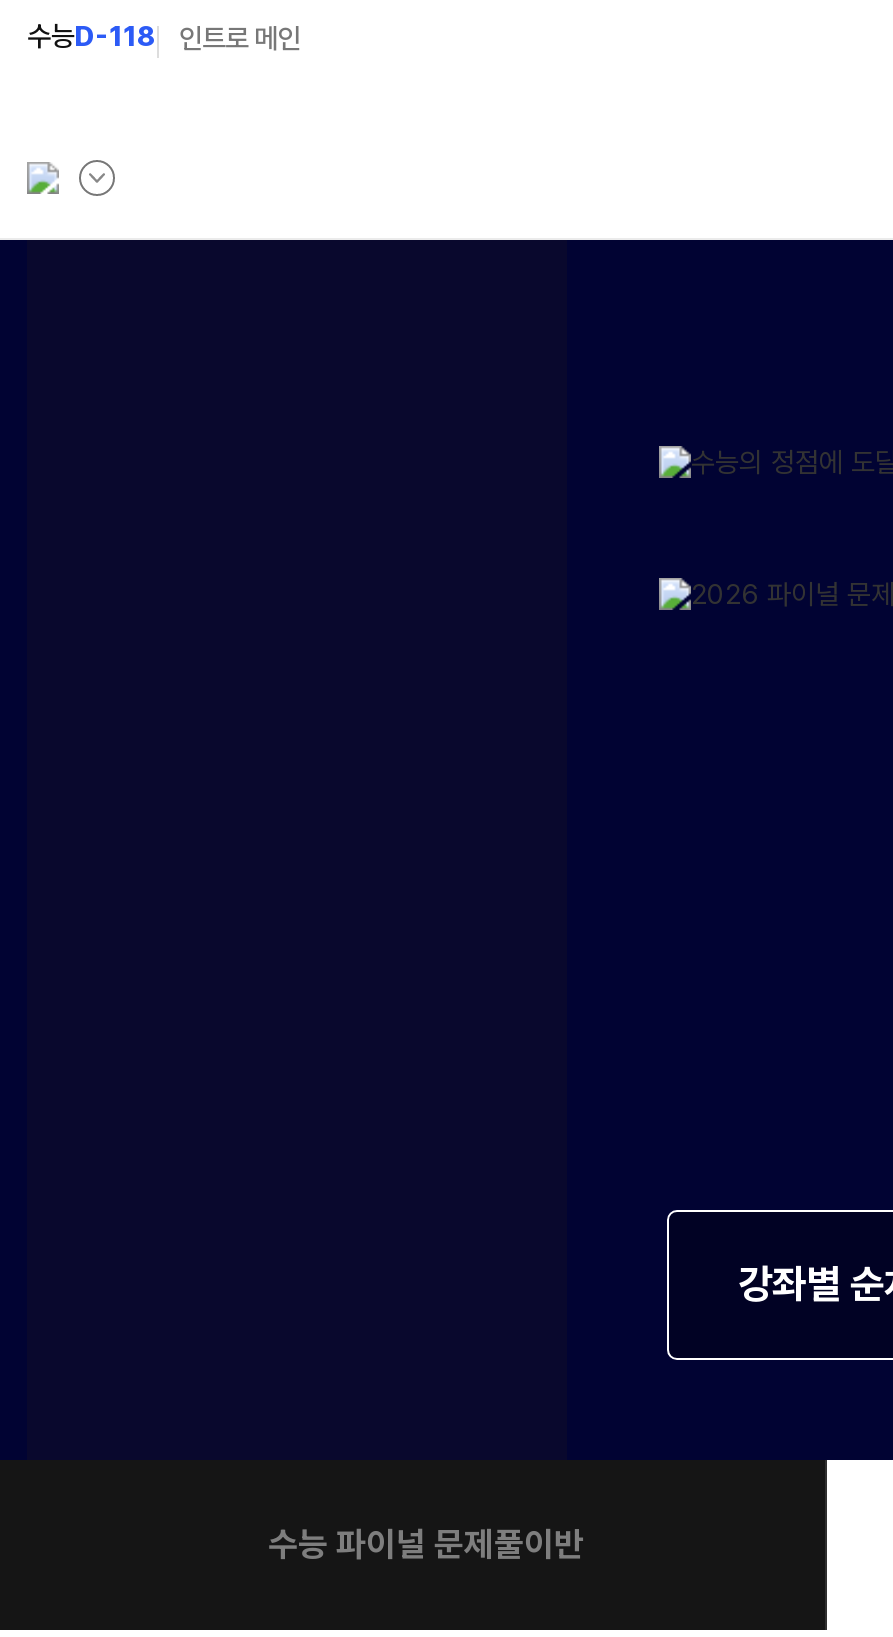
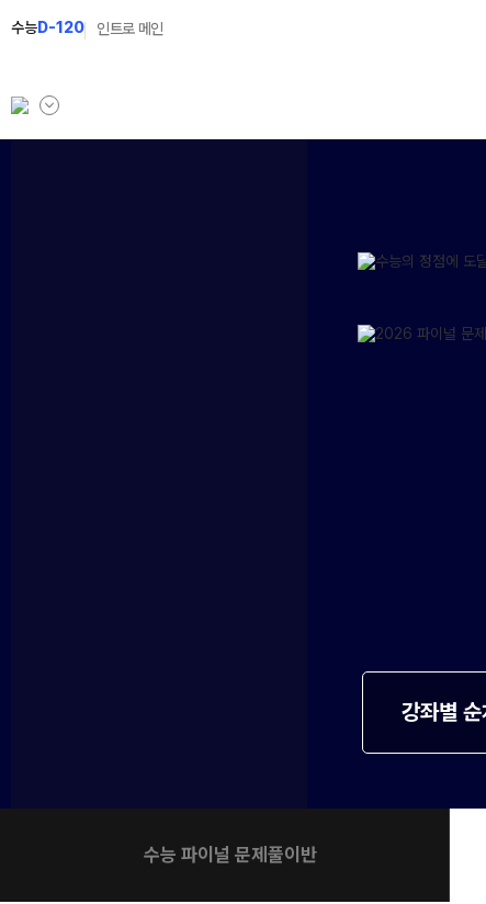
- 수능D-118 인트로 메인
+ 수능D-120 인트로 메인
